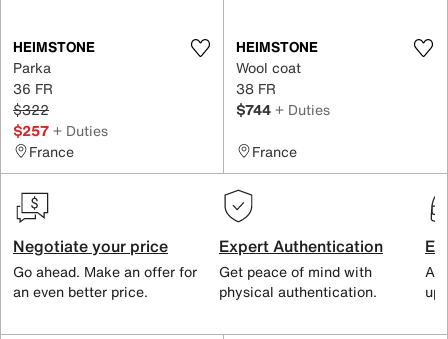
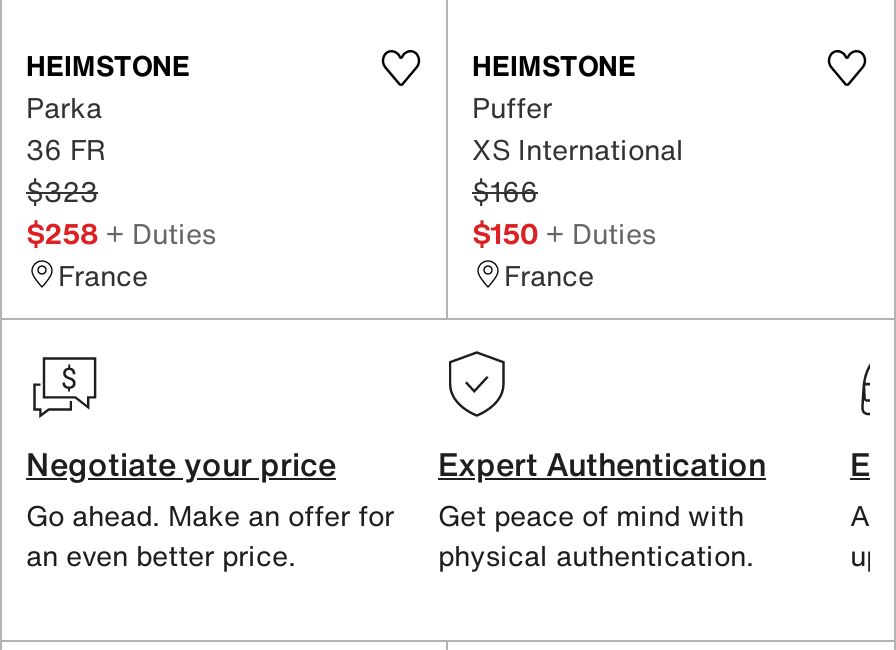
- Wool coat
- 38 FR
- $744 + Duties
+ Puffer
+ XS International
+ $166
+ $150 + Duties

- $322
+ $323

- $257 + Duties
+ $258 + Duties
